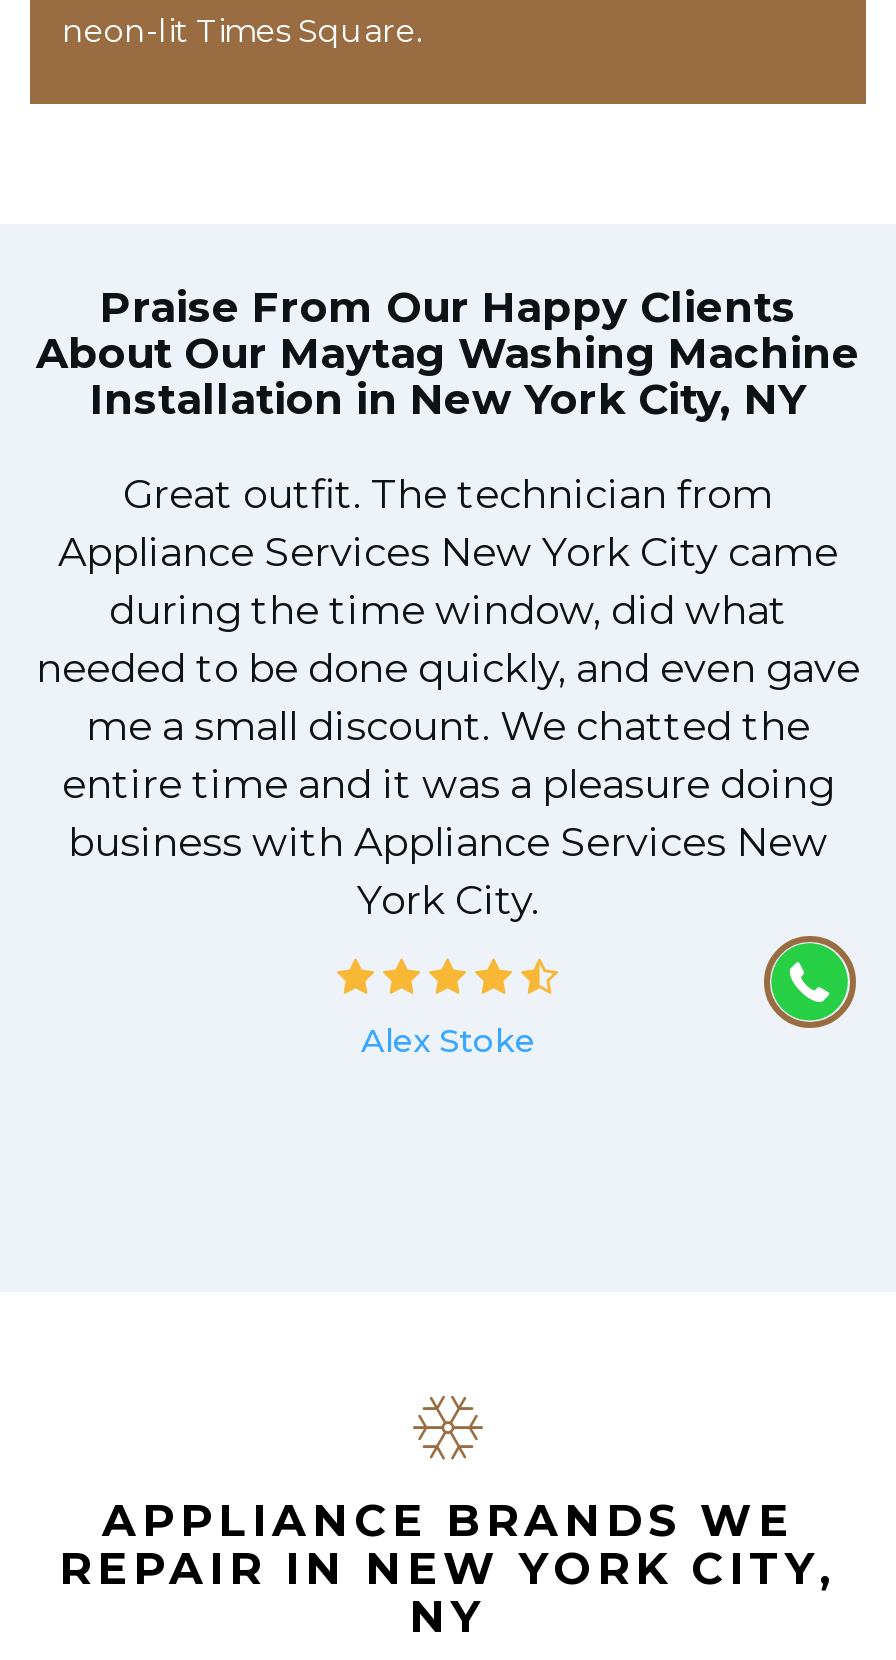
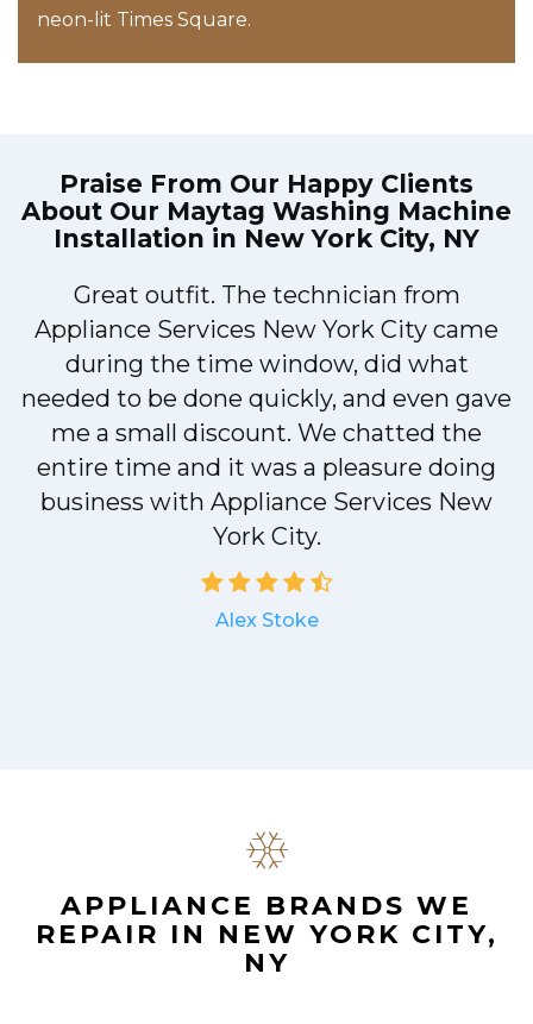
- [image]
